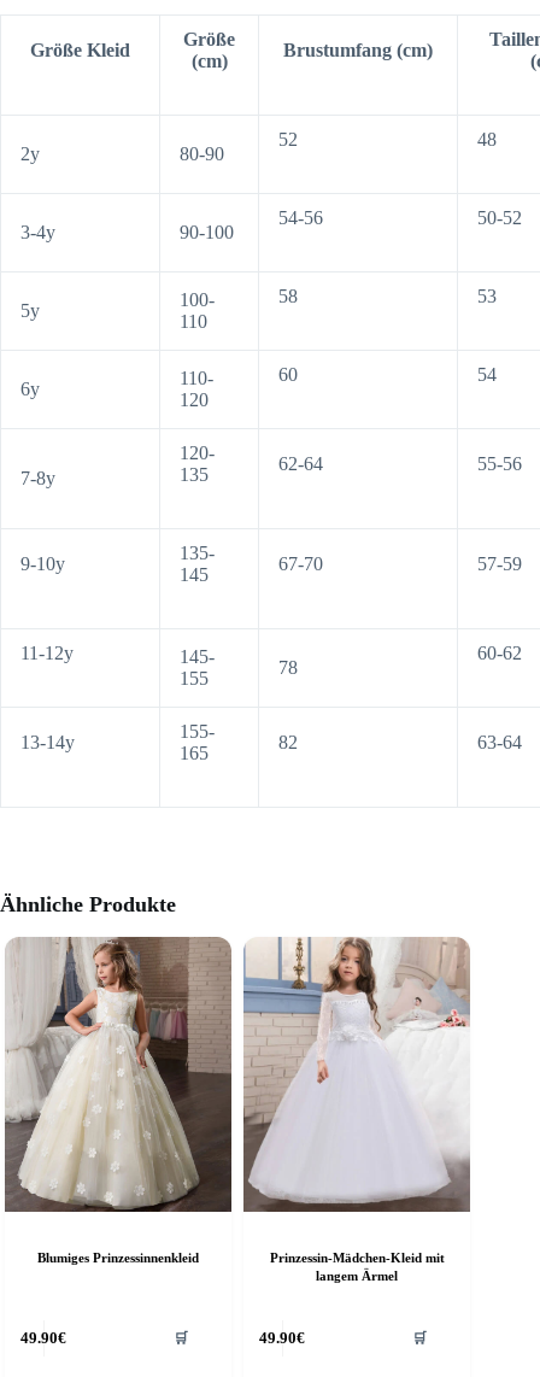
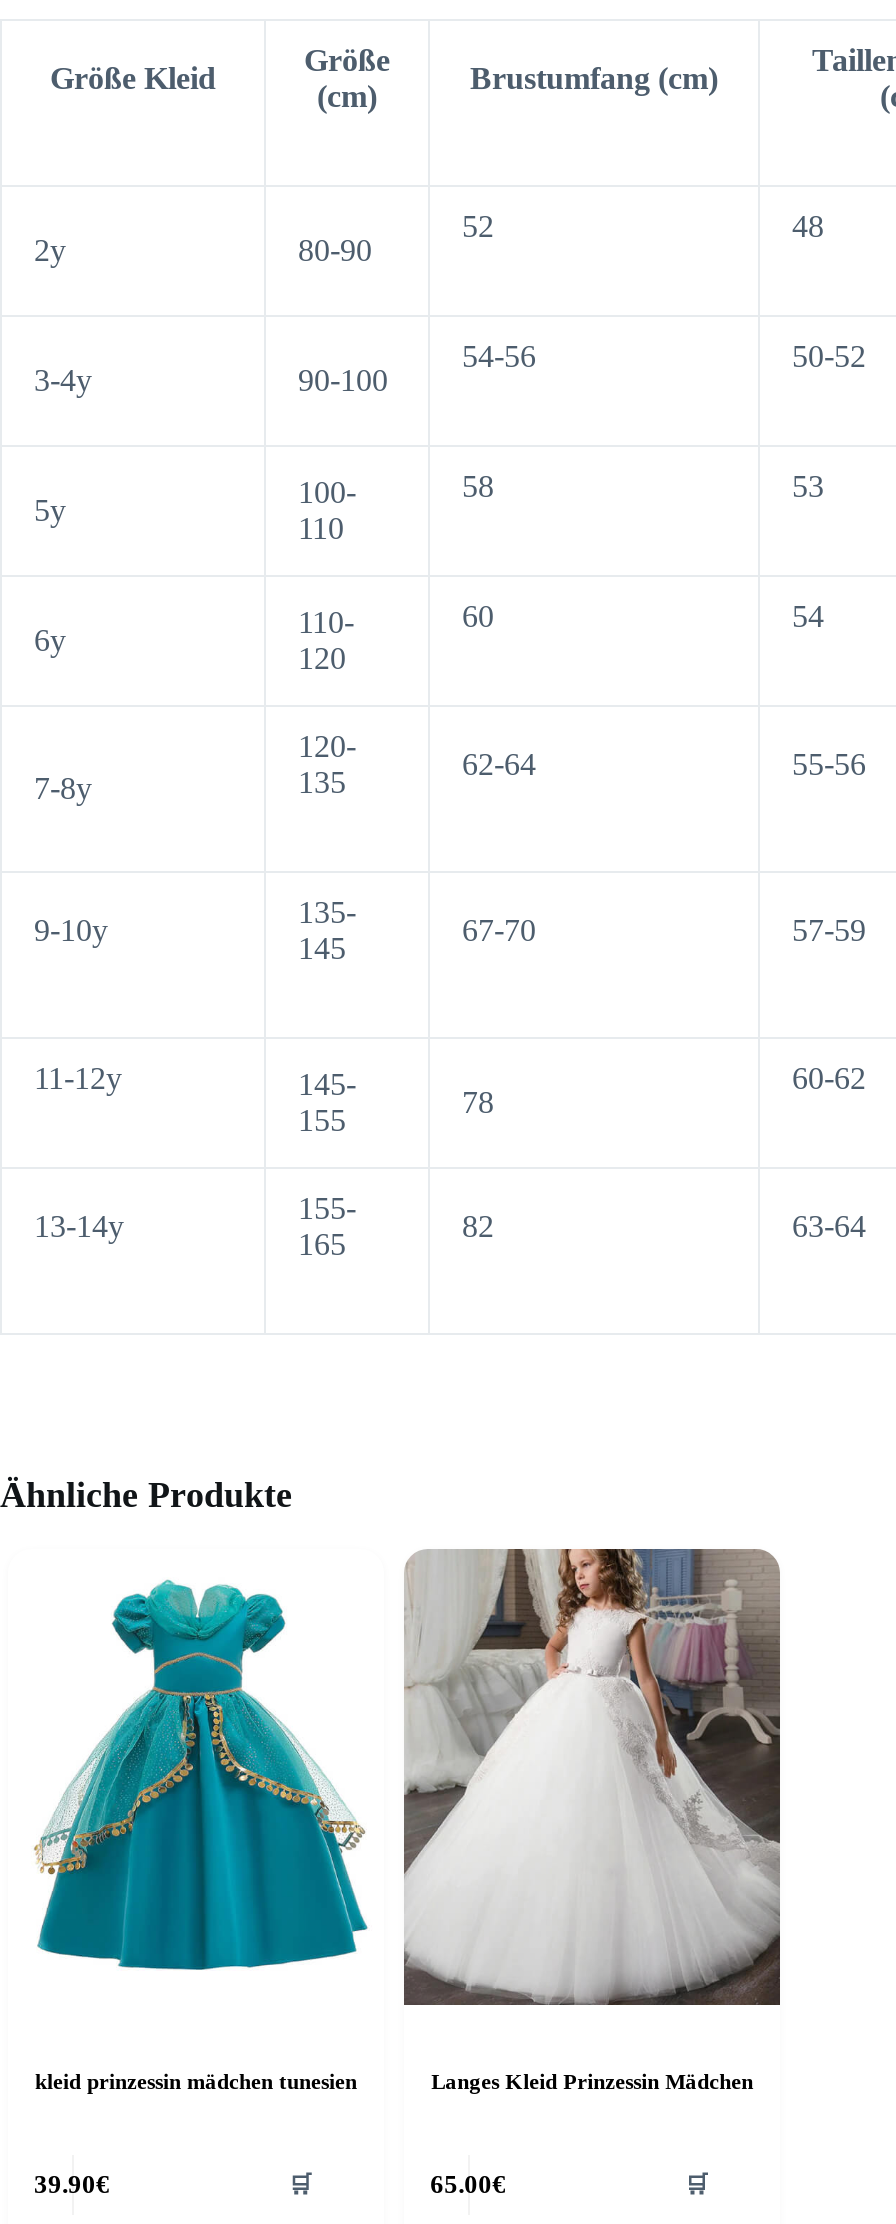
- [image]
+ [image]

- [image]
- Prinzessin-Mädchen-Kleid mit
- langem Ärmel
+ [image]
+ Langes Kleid Prinzessin Mädchen

- Blumiges Prinzessinnenkleid
+ kleid prinzessin mädchen tunesien

- 49.90€
+ 39.90€

- 49.90€
+ 65.00€
